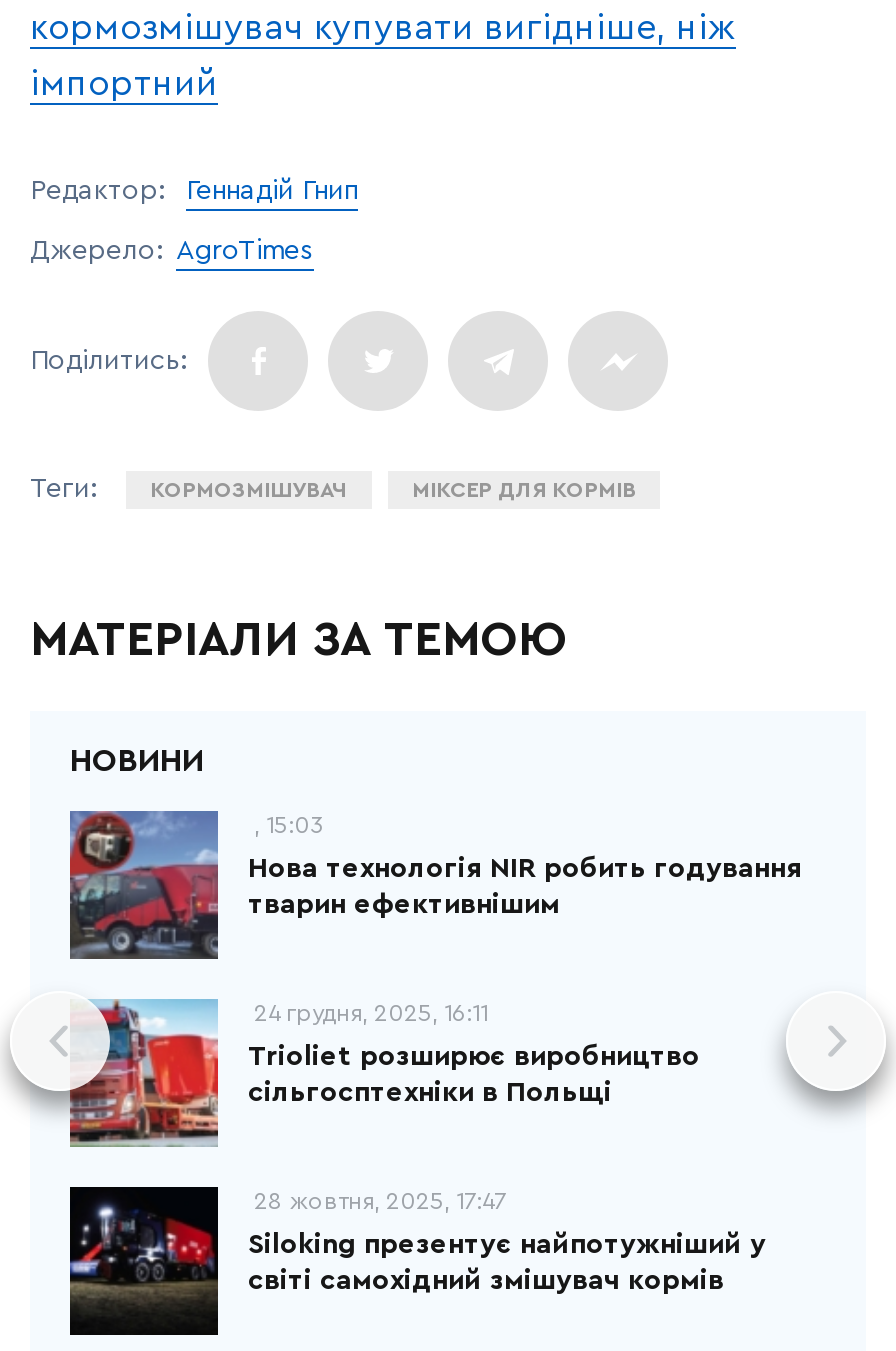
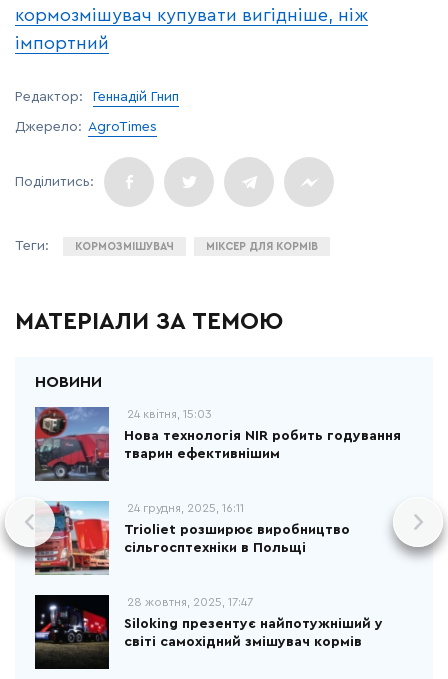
- , 15:03
+ 24 квітня, 15:03
